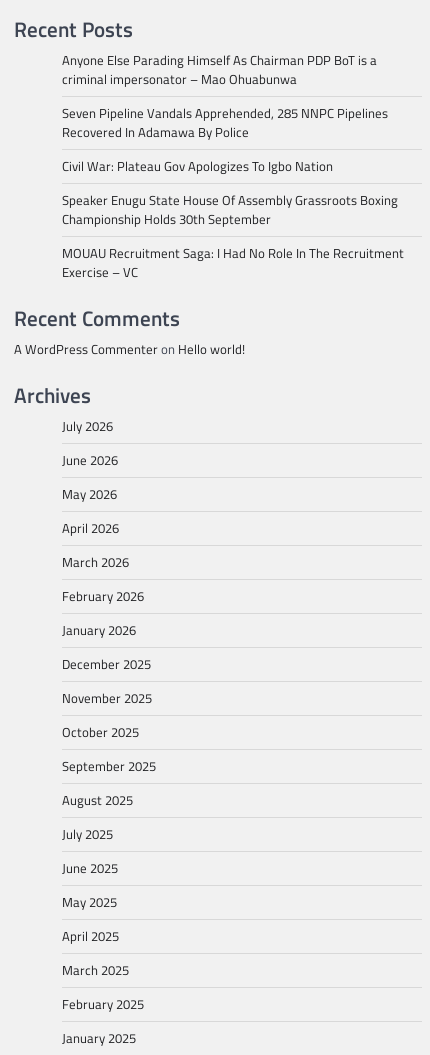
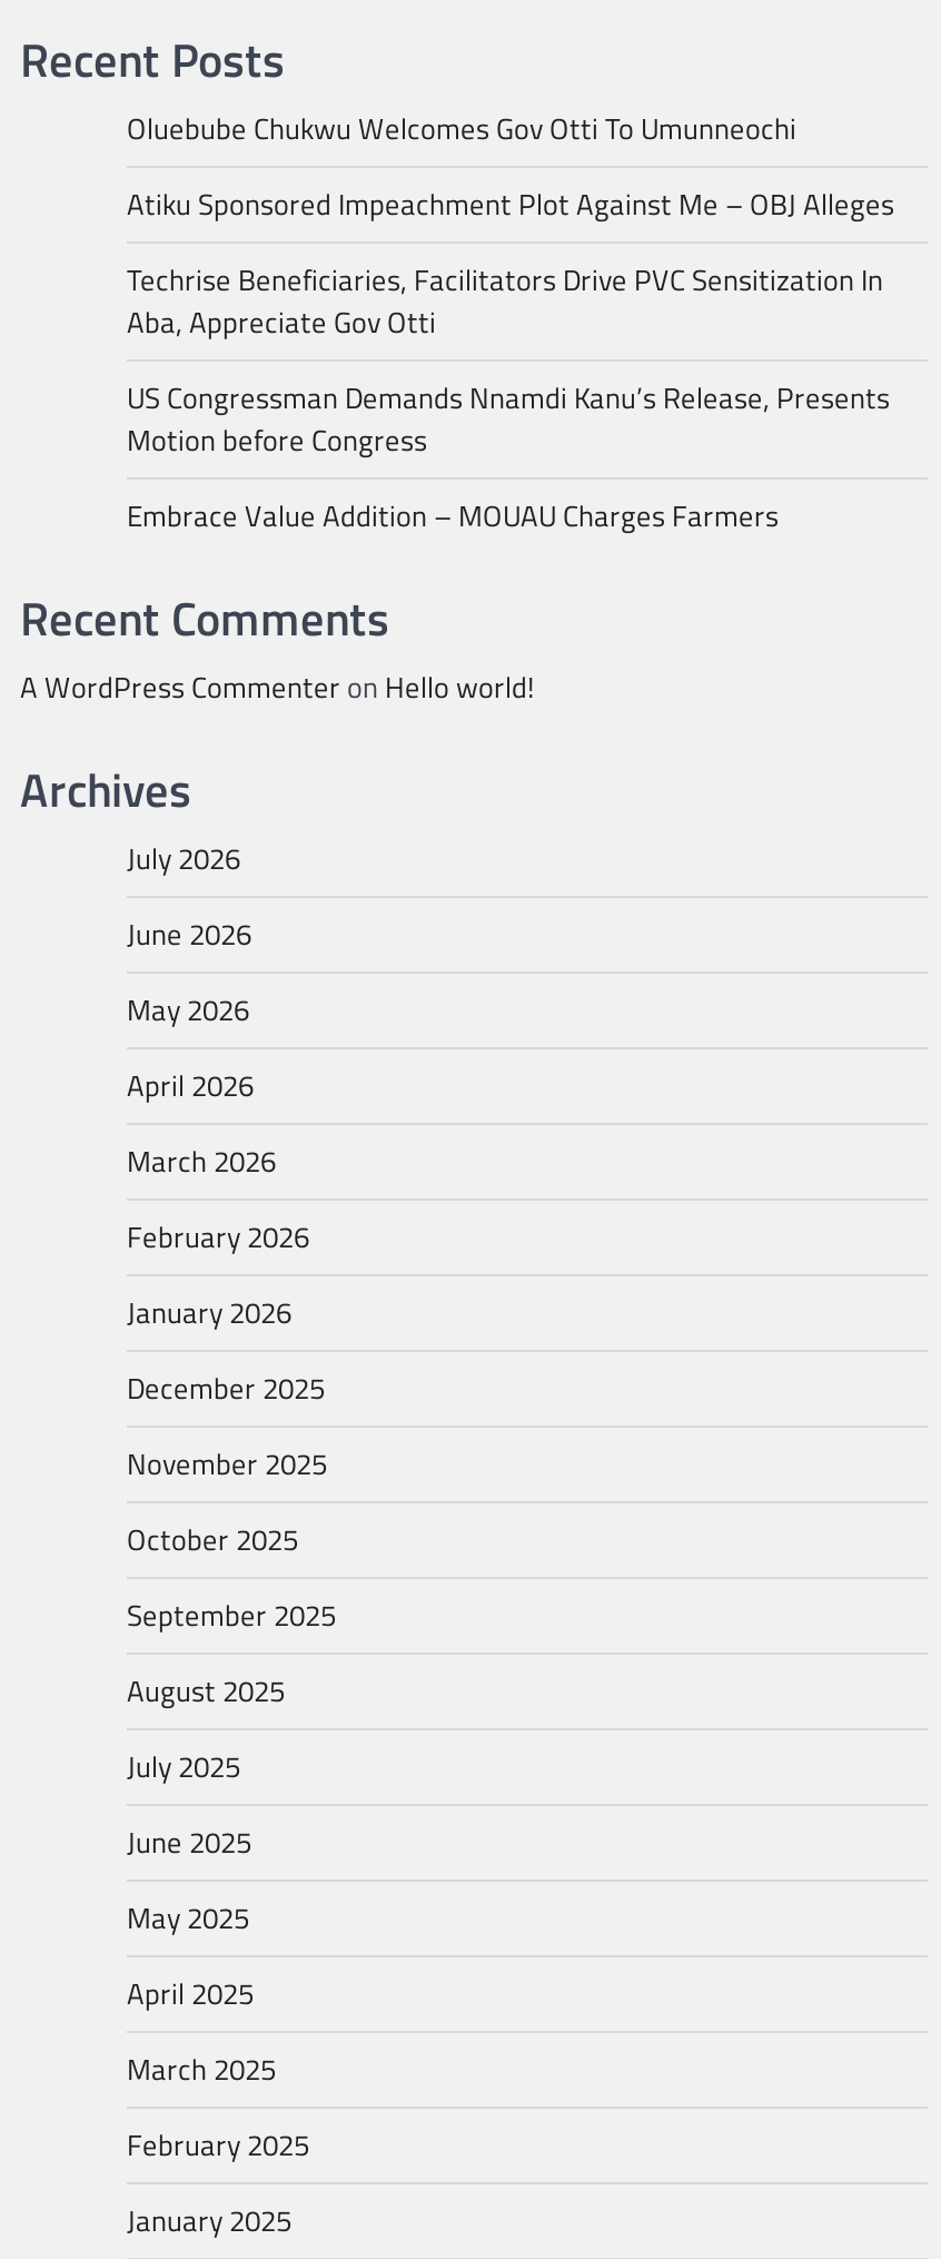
- Anyone Else Parading Himself As Chairman PDP BoT is a
- criminal impersonator – Mao Ohuabunwa
+ Oluebube Chukwu Welcomes Gov Otti To Umunneochi

- Seven Pipeline Vandals Apprehended, 285 NNPC Pipelines
- Recovered In Adamawa By Police
+ Atiku Sponsored Impeachment Plot Against Me – OBJ Alleges

- Civil War: Plateau Gov Apologizes To Igbo Nation
+ Techrise Beneficiaries, Facilitators Drive PVC Sensitization In
+ Aba, Appreciate Gov Otti

- Speaker Enugu State House Of Assembly Grassroots Boxing
- Championship Holds 30th September
+ US Congressman Demands Nnamdi Kanu’s Release, Presents
+ Motion before Congress

- MOUAU Recruitment Saga: I Had No Role In The Recruitment
- Exercise – VC
+ Embrace Value Addition – MOUAU Charges Farmers
